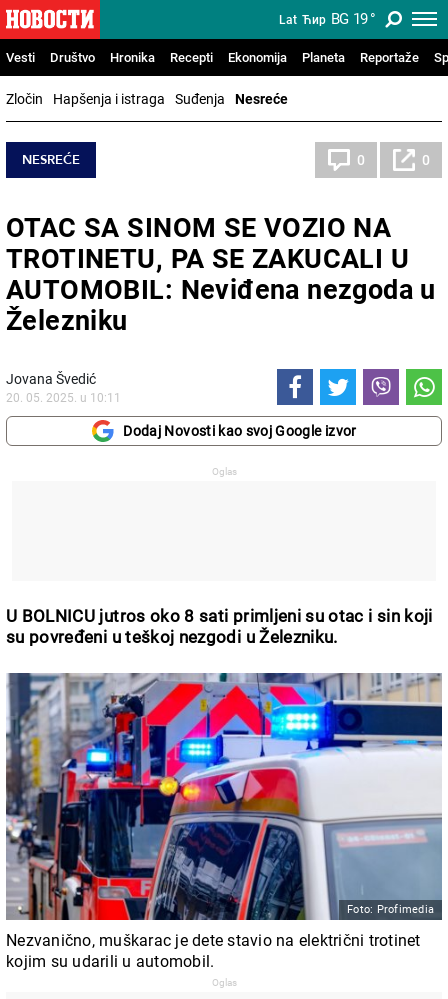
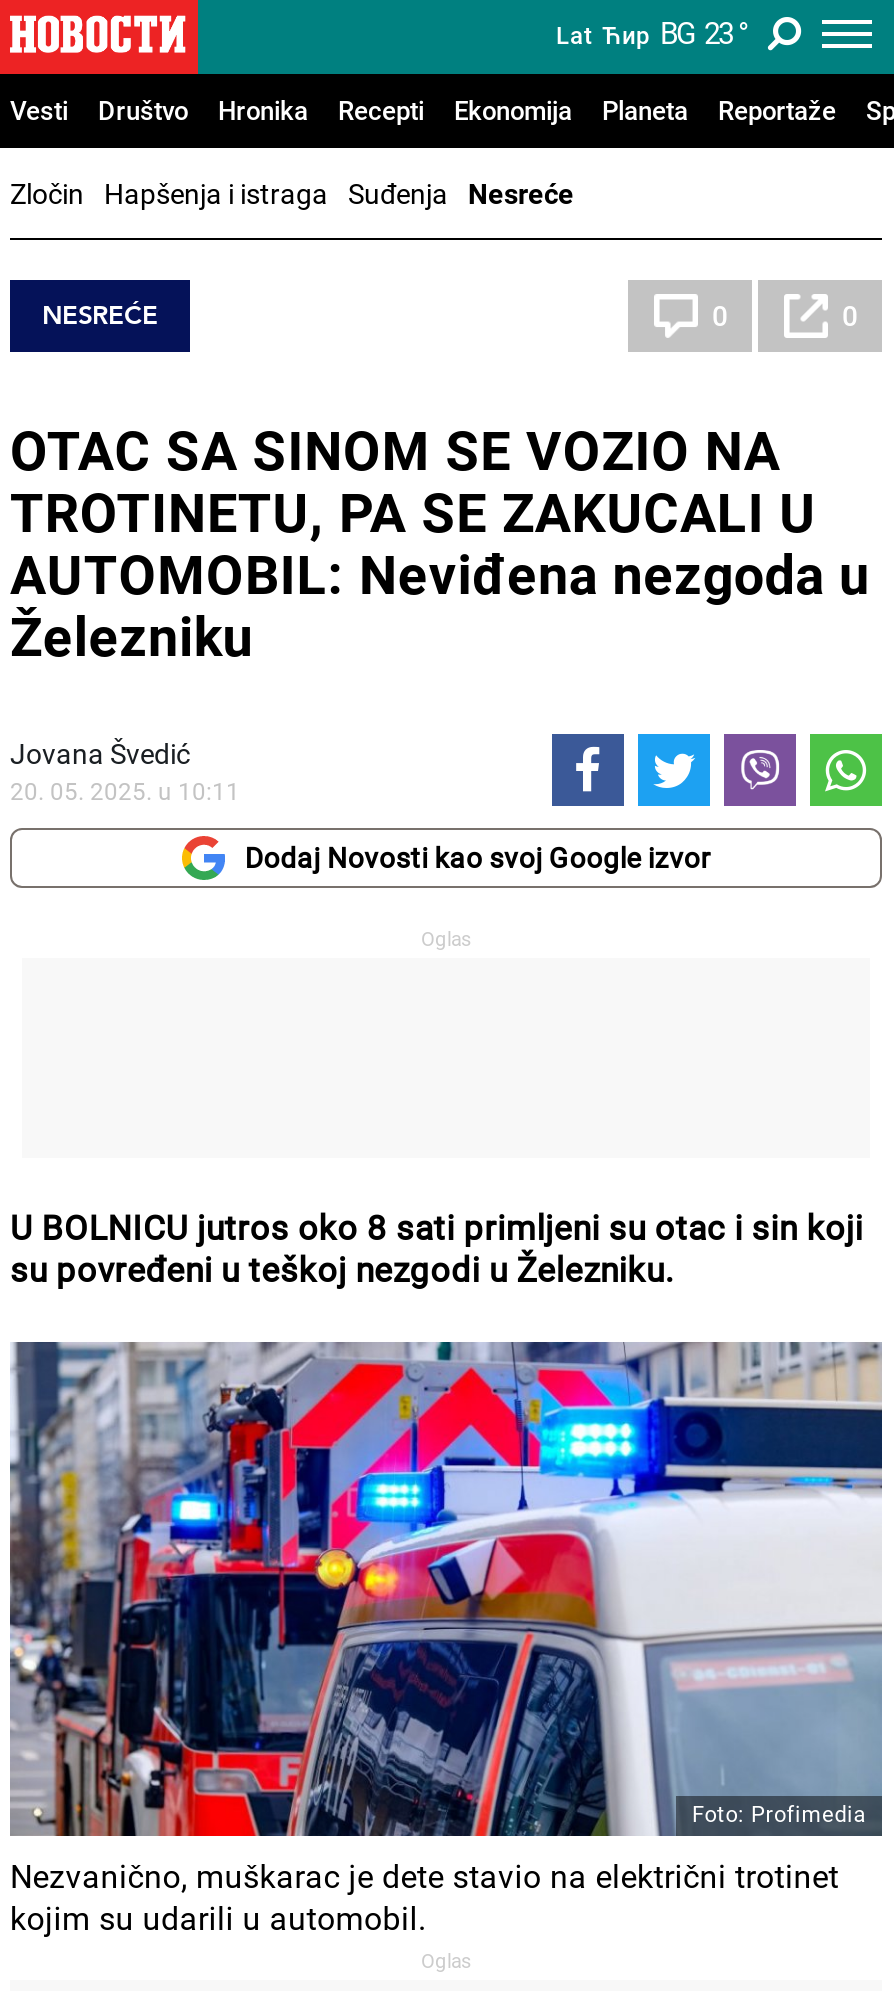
- Lat Ћир BG 19 °
+ Lat Ћир BG 23 °
